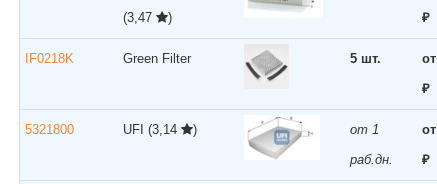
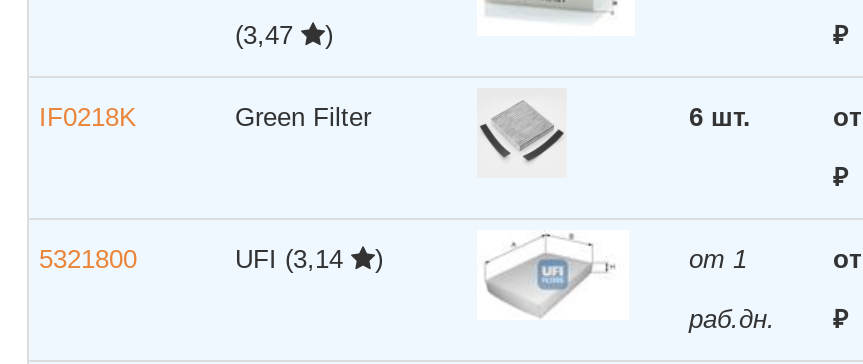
- 5 шт.
+ 6 шт.
